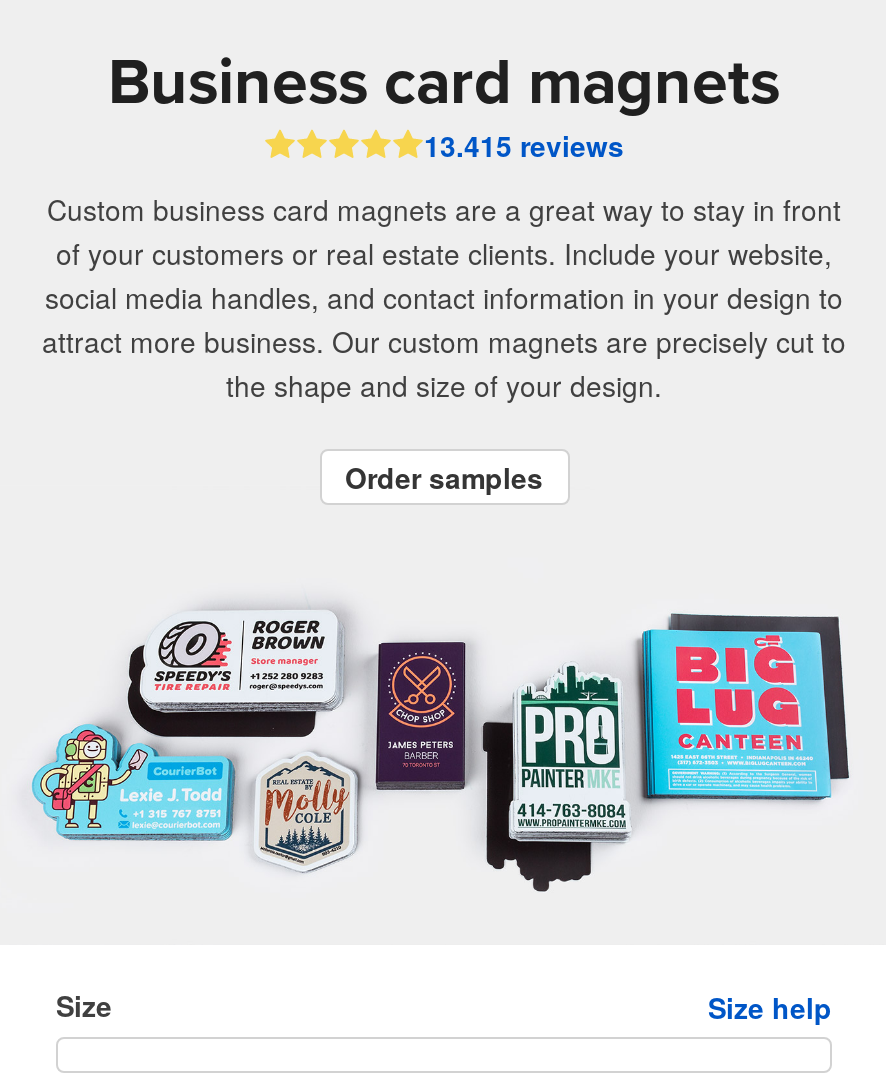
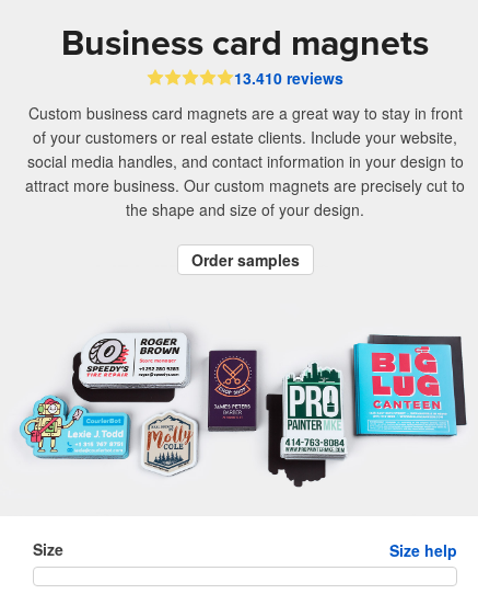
- 13.415 reviews
+ 13.410 reviews
